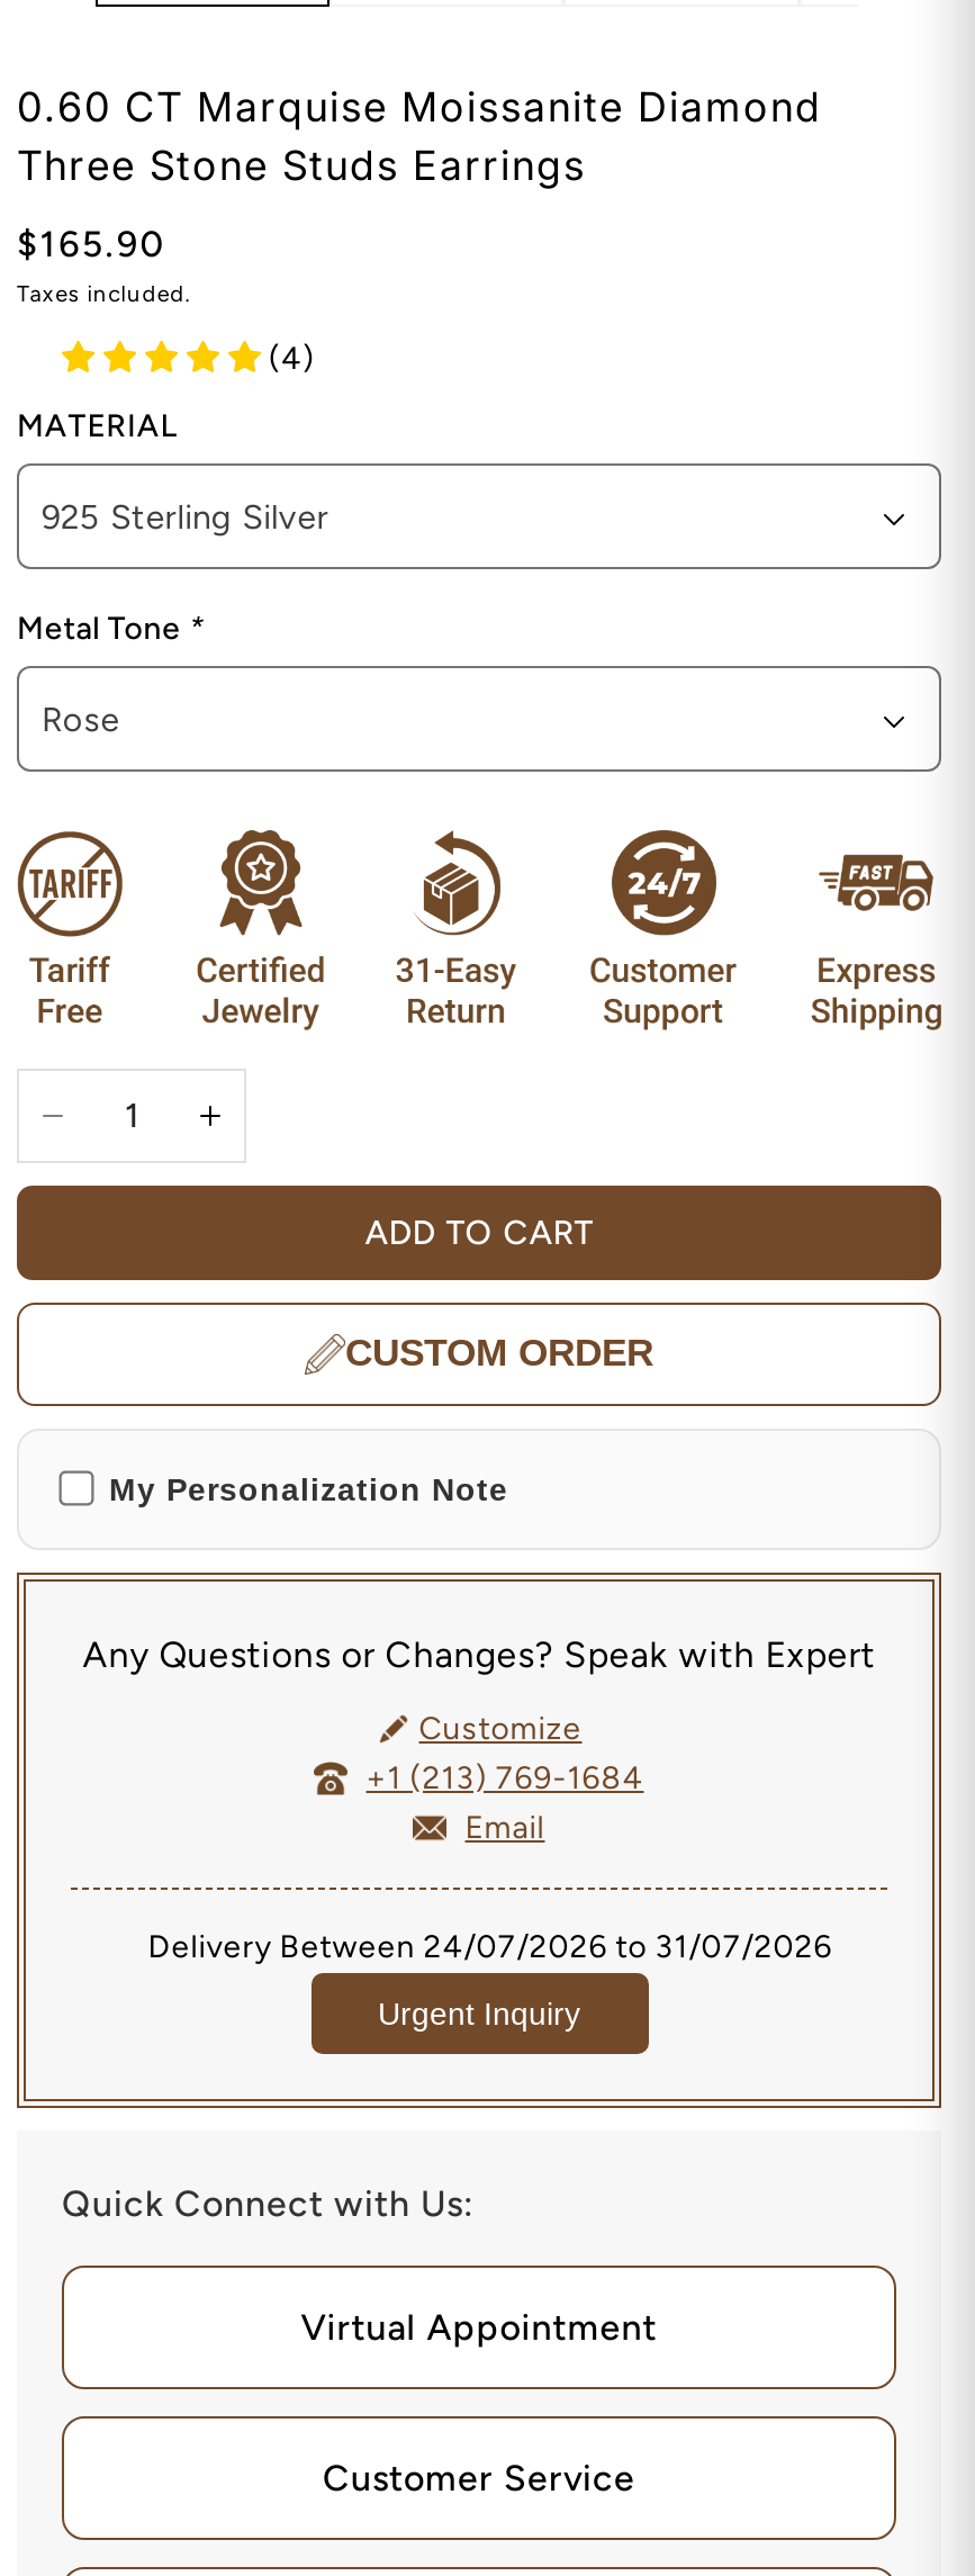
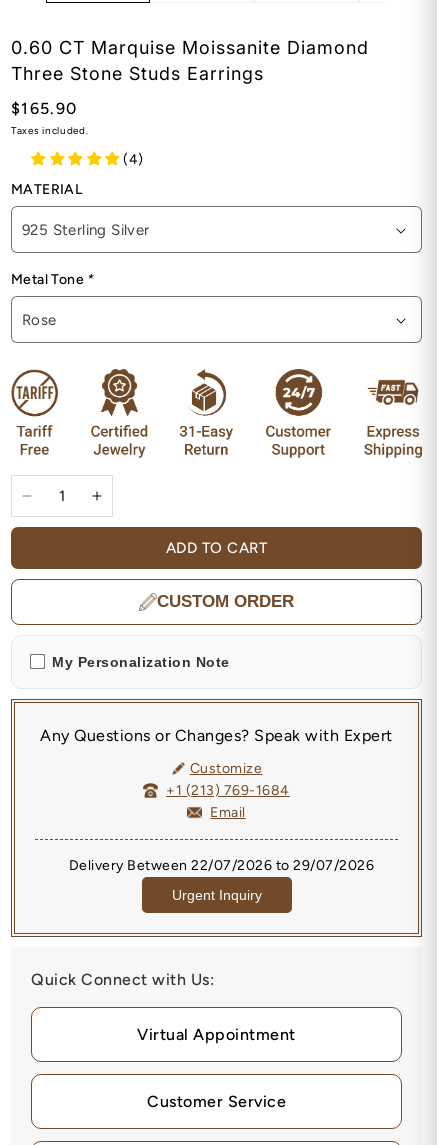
- Delivery Between 24/07/2026 to 31/07/2026
+ Delivery Between 22/07/2026 to 29/07/2026
